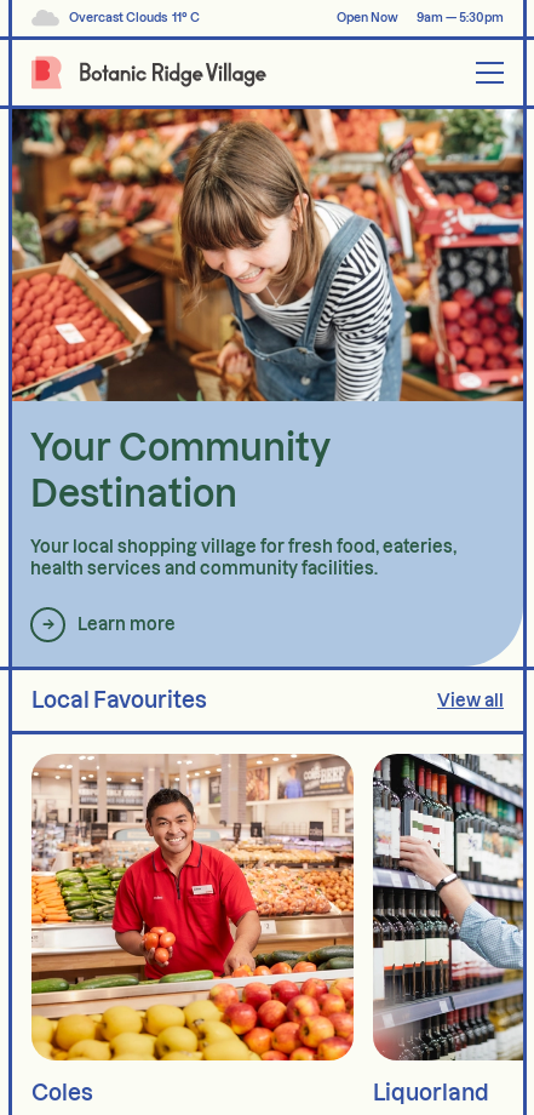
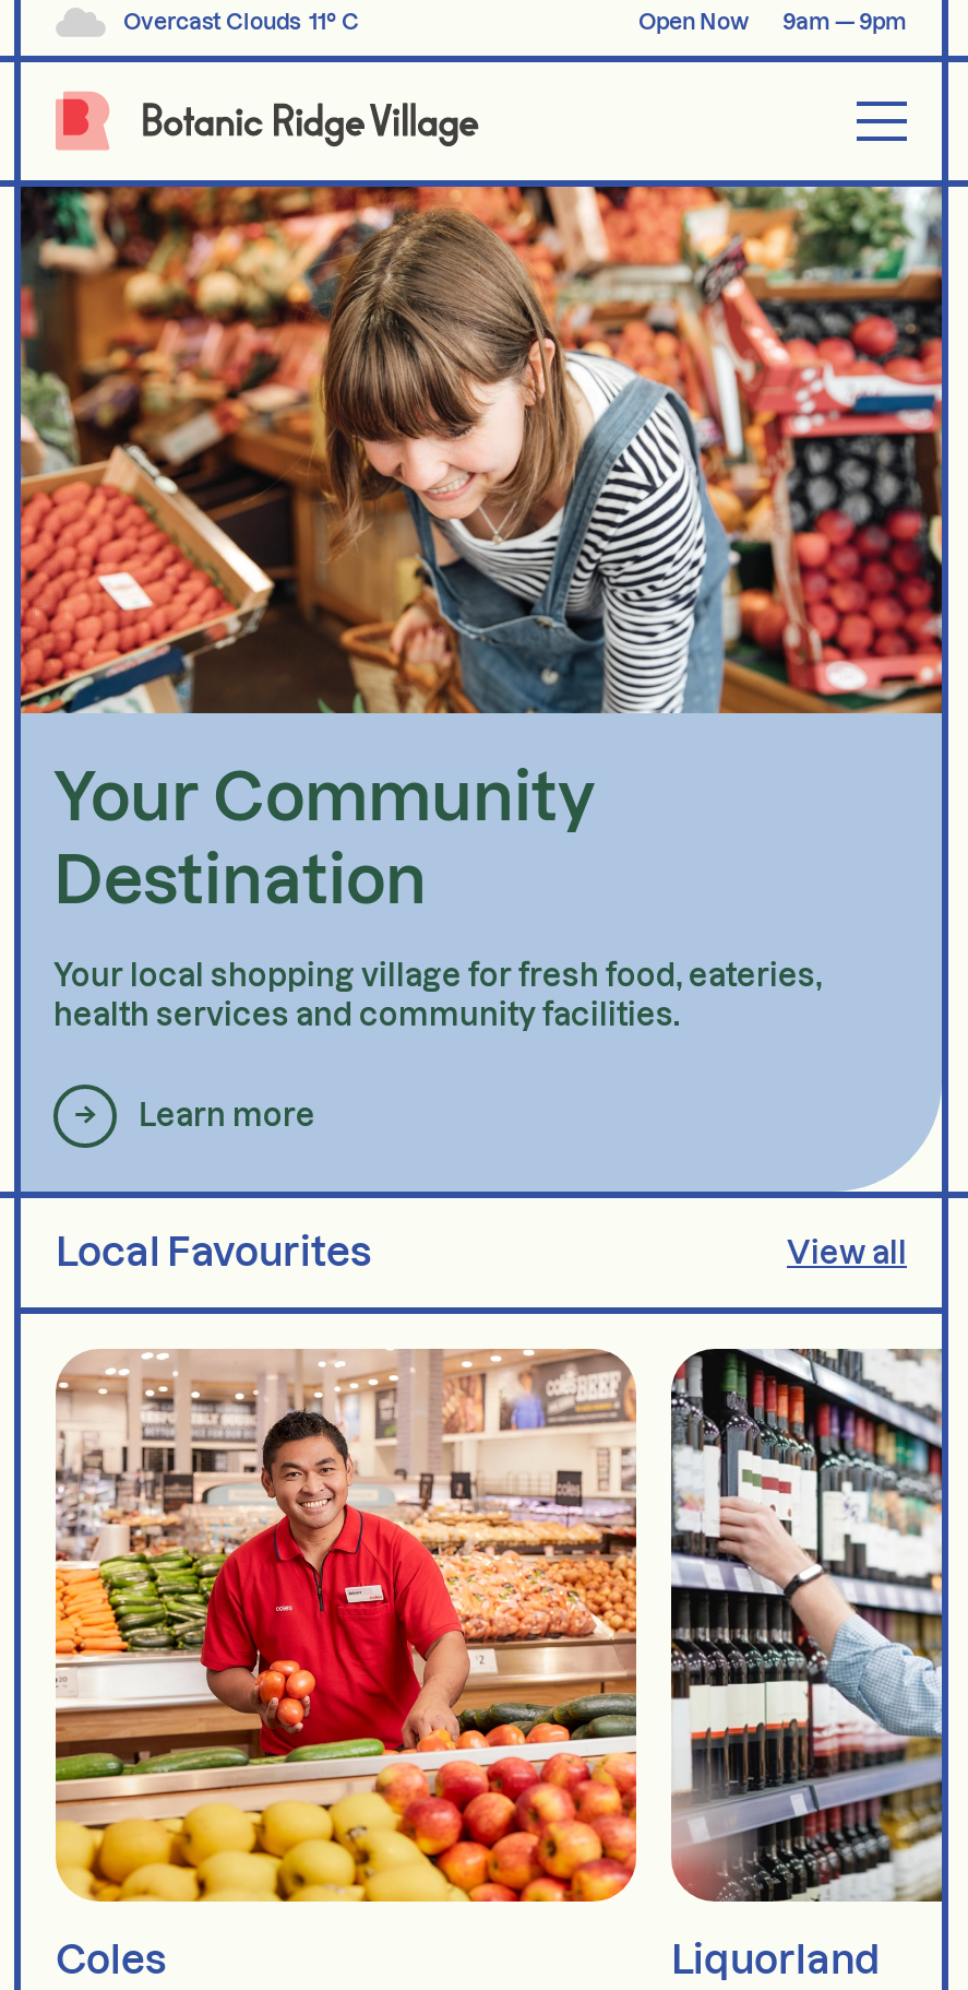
- Open Now 9am — 5:30pm
+ Open Now 9am — 9pm
